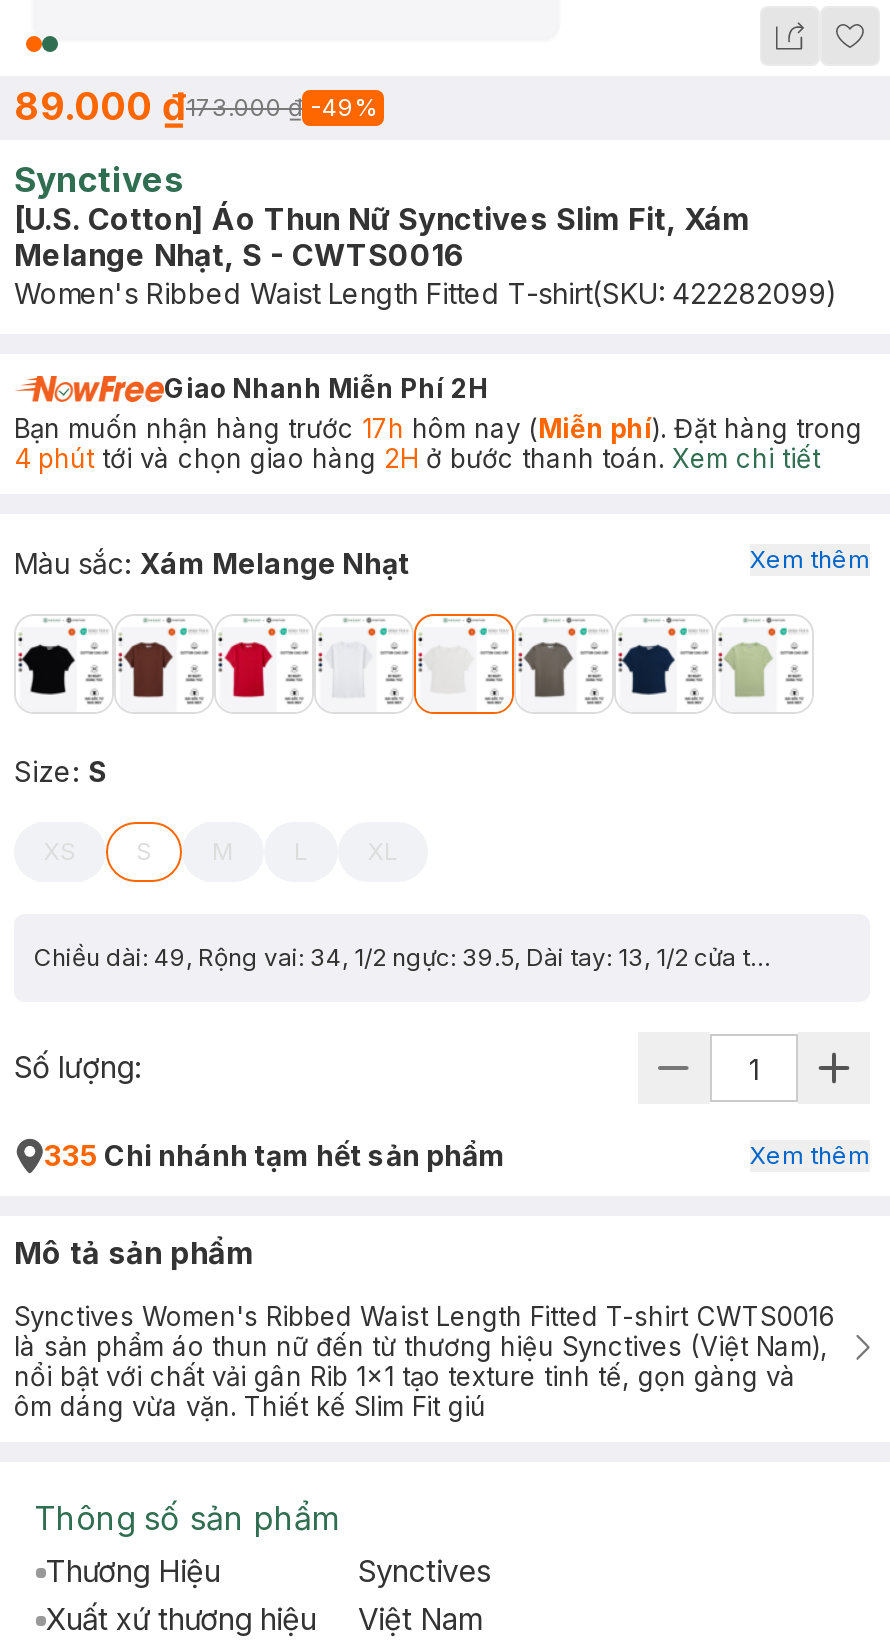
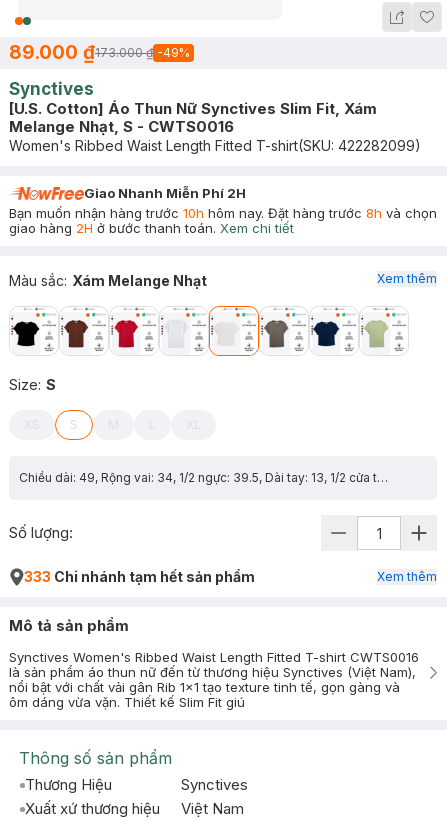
- Bạn muốn nhận hàng trước 17h hôm nay (Miễn phí). Đặt hàng trong
- 4 phút tới và chọn giao hàng 2H ở bước thanh toán. Xem chi tiết
+ Bạn muốn nhận hàng trước 10h hôm nay. Đặt hàng trước 8h và chọn
+ giao hàng 2H ở bước thanh toán. Xem chi tiết

- 335 Chi nhánh tạm hết sản phẩm
+ 333 Chi nhánh tạm hết sản phẩm
